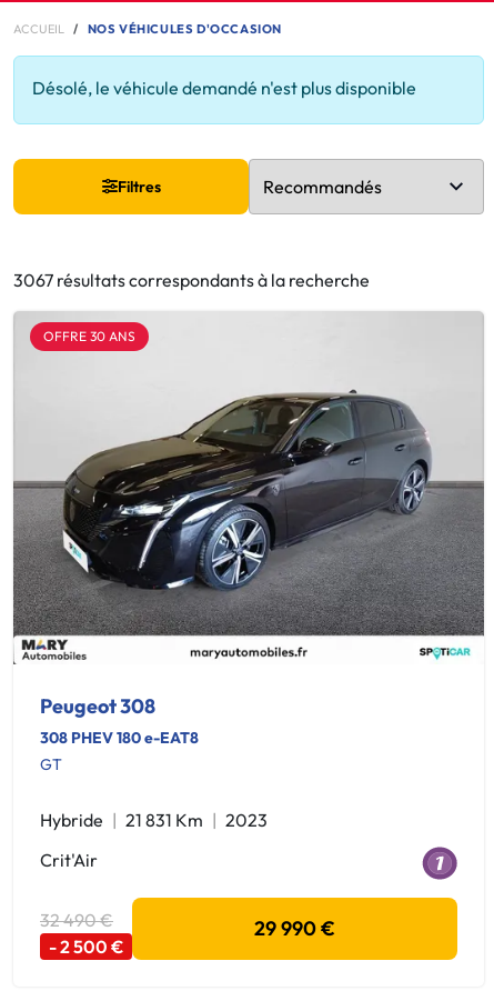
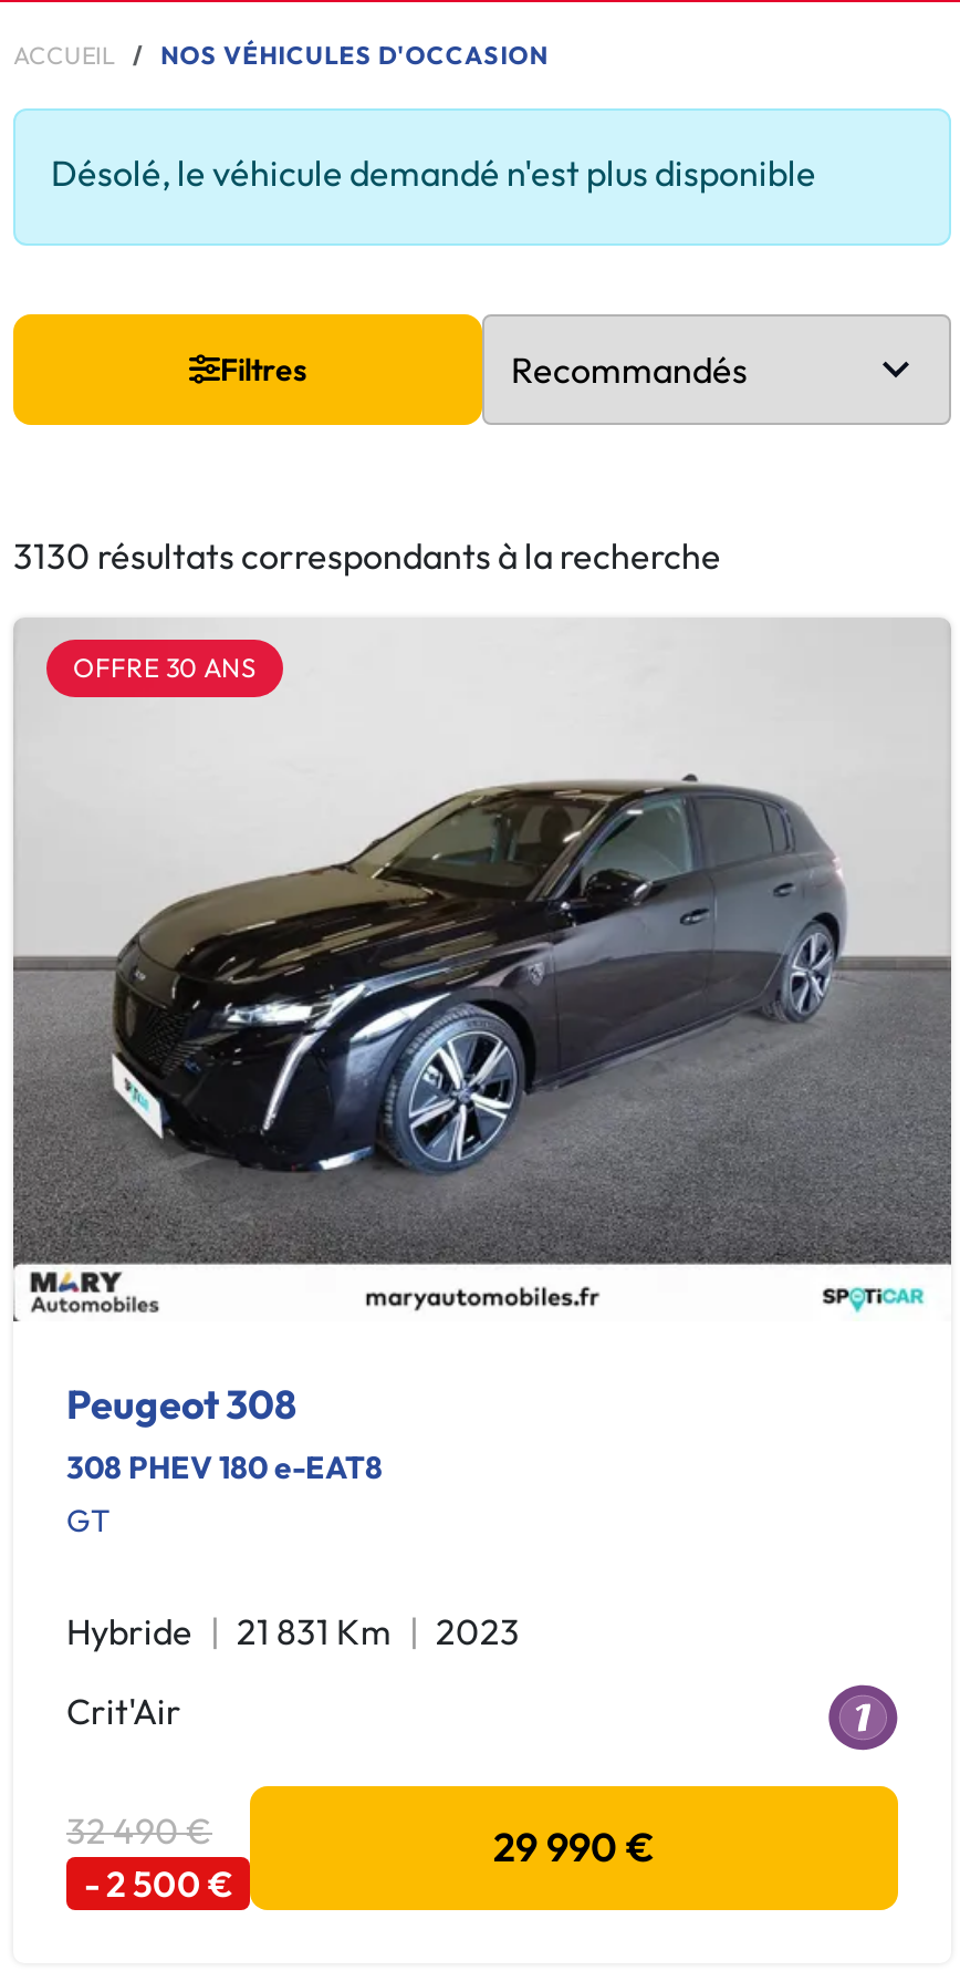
- 3067 résultats correspondants à la recherche
+ 3130 résultats correspondants à la recherche
